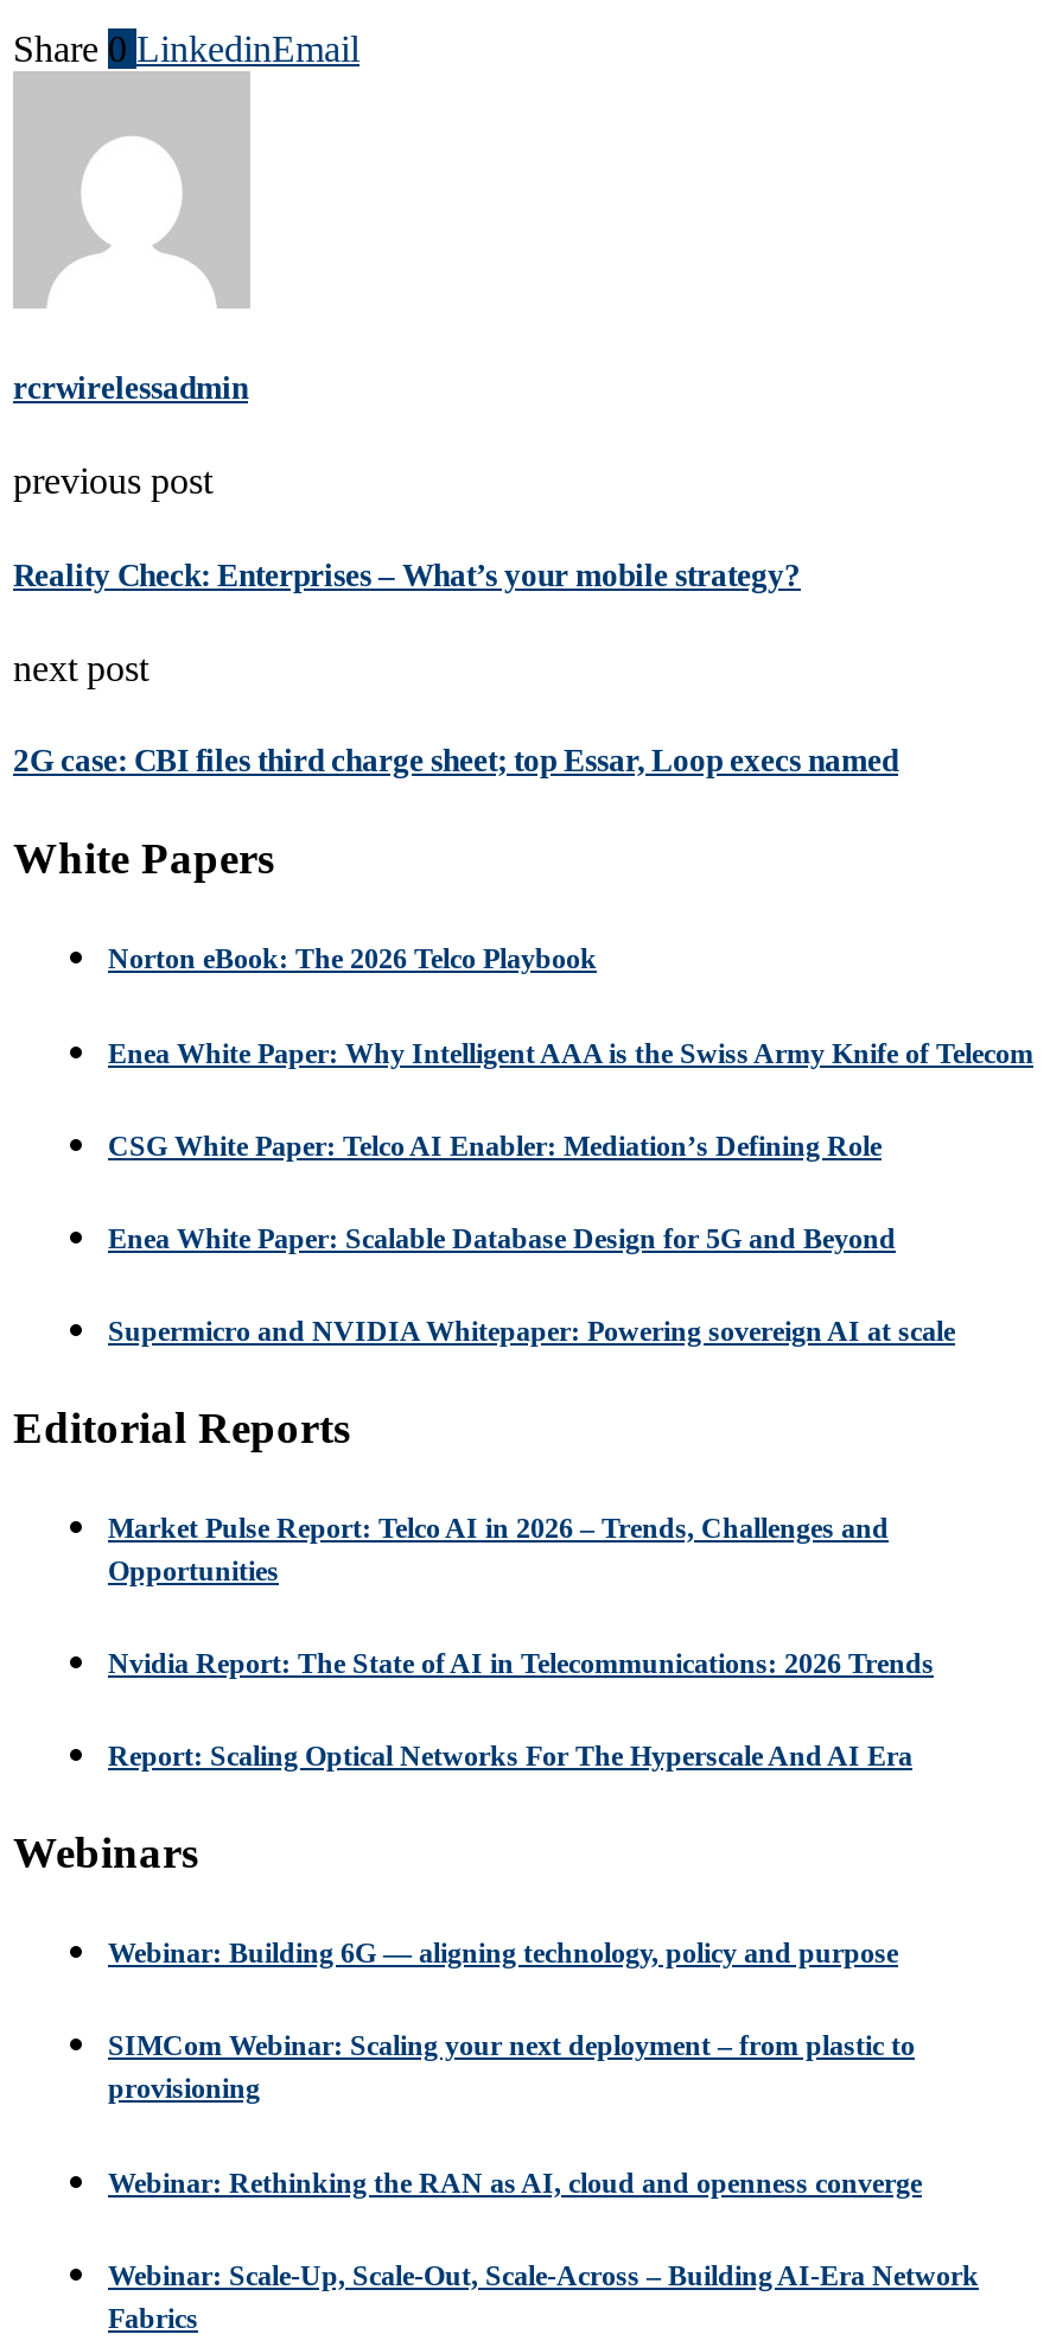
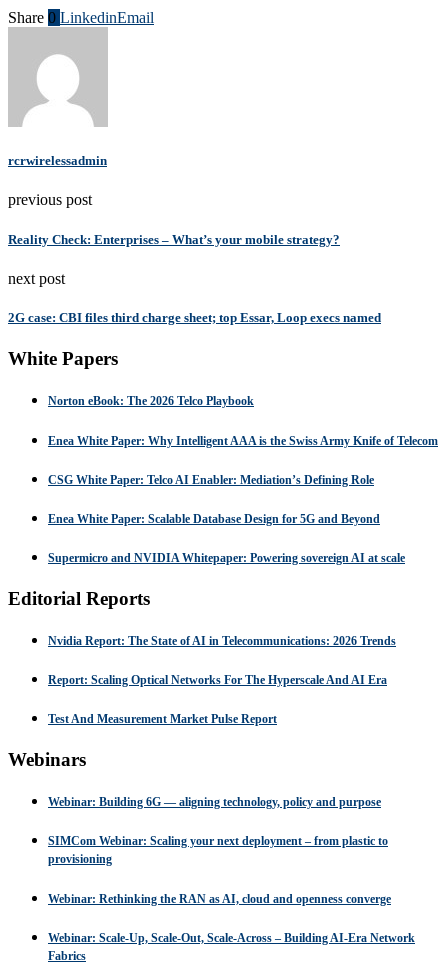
- Market Pulse Report: Telco AI in 2026 – Trends, Challenges and
- Opportunities

moved up: Nvidia Report: The State of AI in Telecommunications: 2026 Trends | Report: Scaling Optical Networks For The Hyperscale And AI Era

+ Test And Measurement Market Pulse Report
